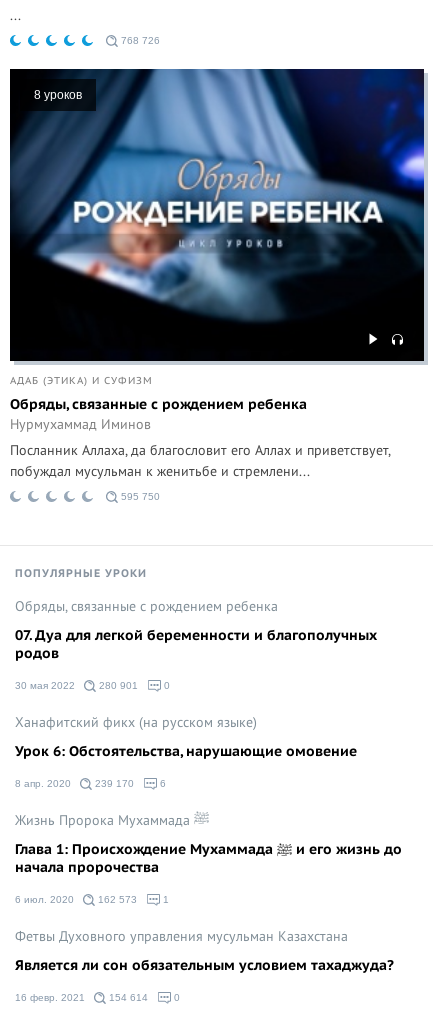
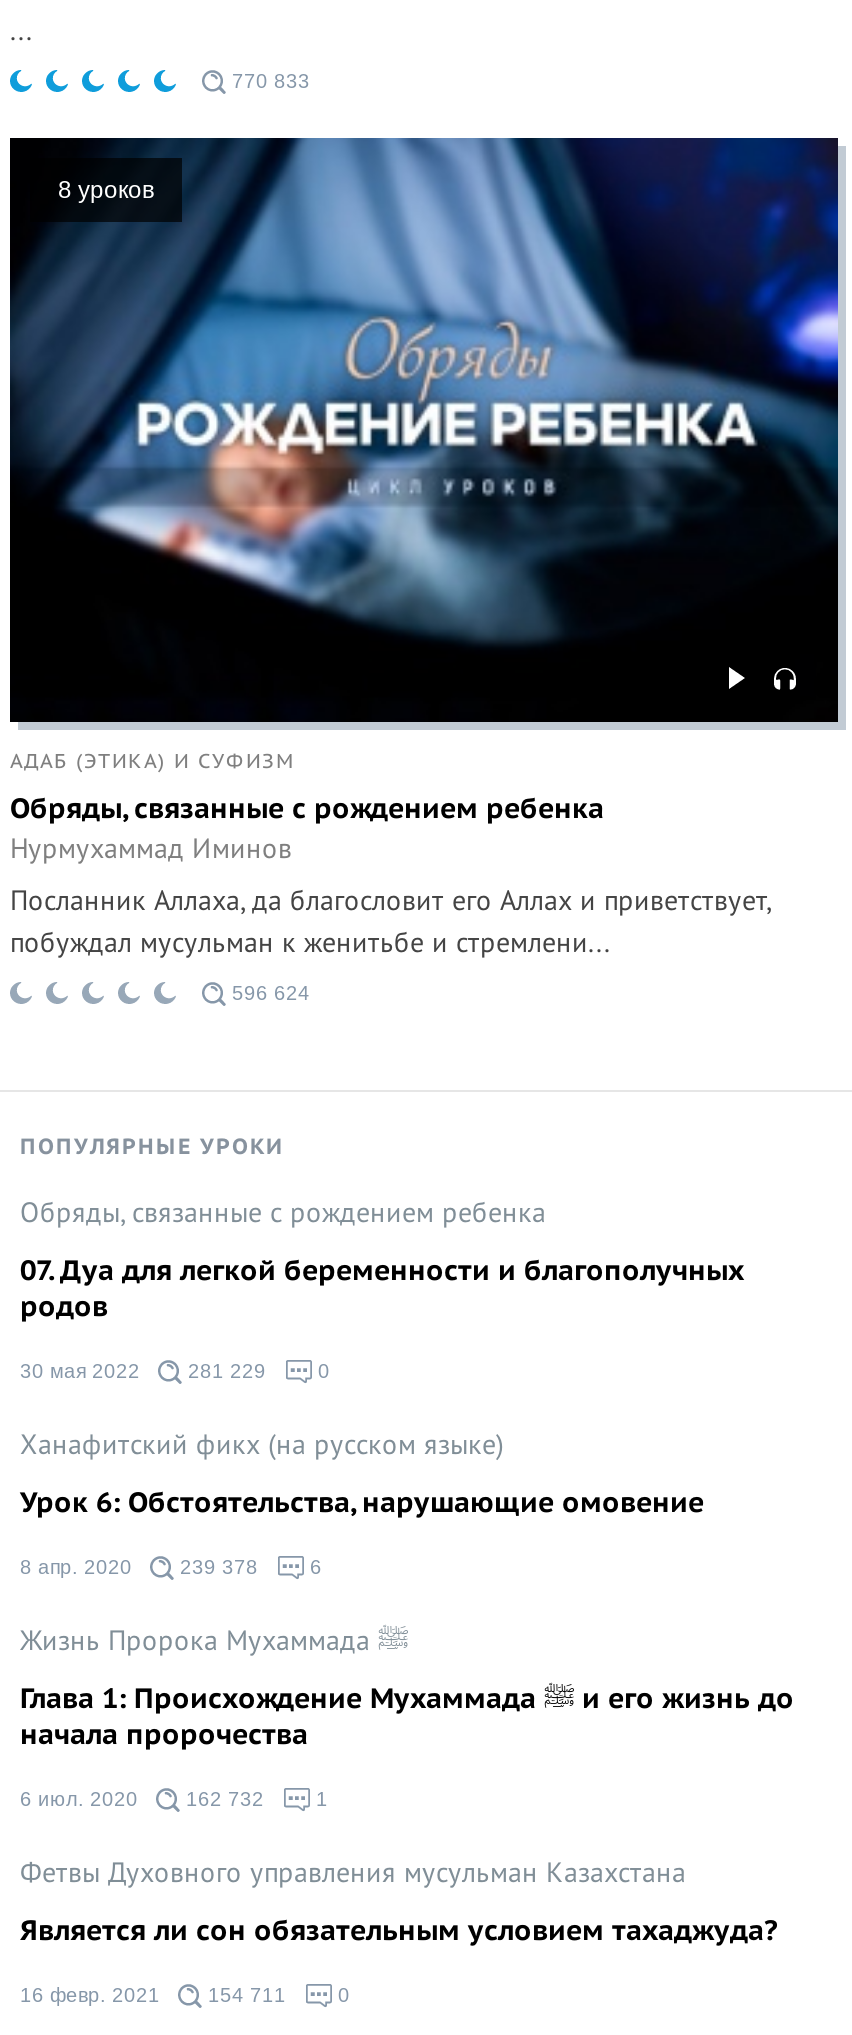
- 768 726
+ 770 833

- 595 750
+ 596 624

- 30 мая 2022 280 901
+ 30 мая 2022 281 229

- 8 апр. 2020 239 170
+ 8 апр. 2020 239 378

- 6 июл. 2020 162 573
+ 6 июл. 2020 162 732

- 16 февр. 2021 154 614
+ 16 февр. 2021 154 711
